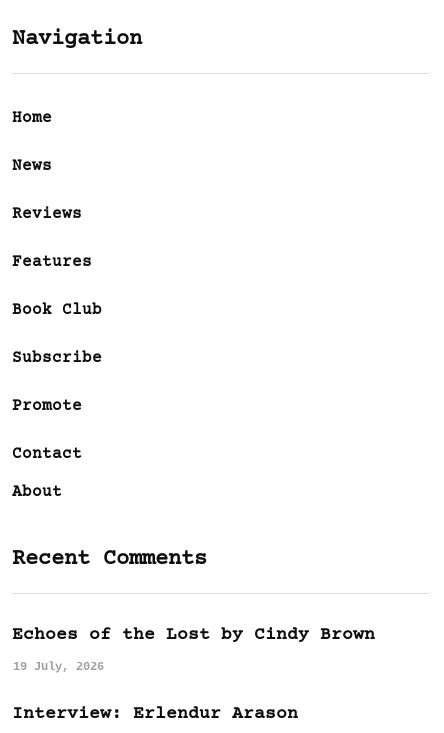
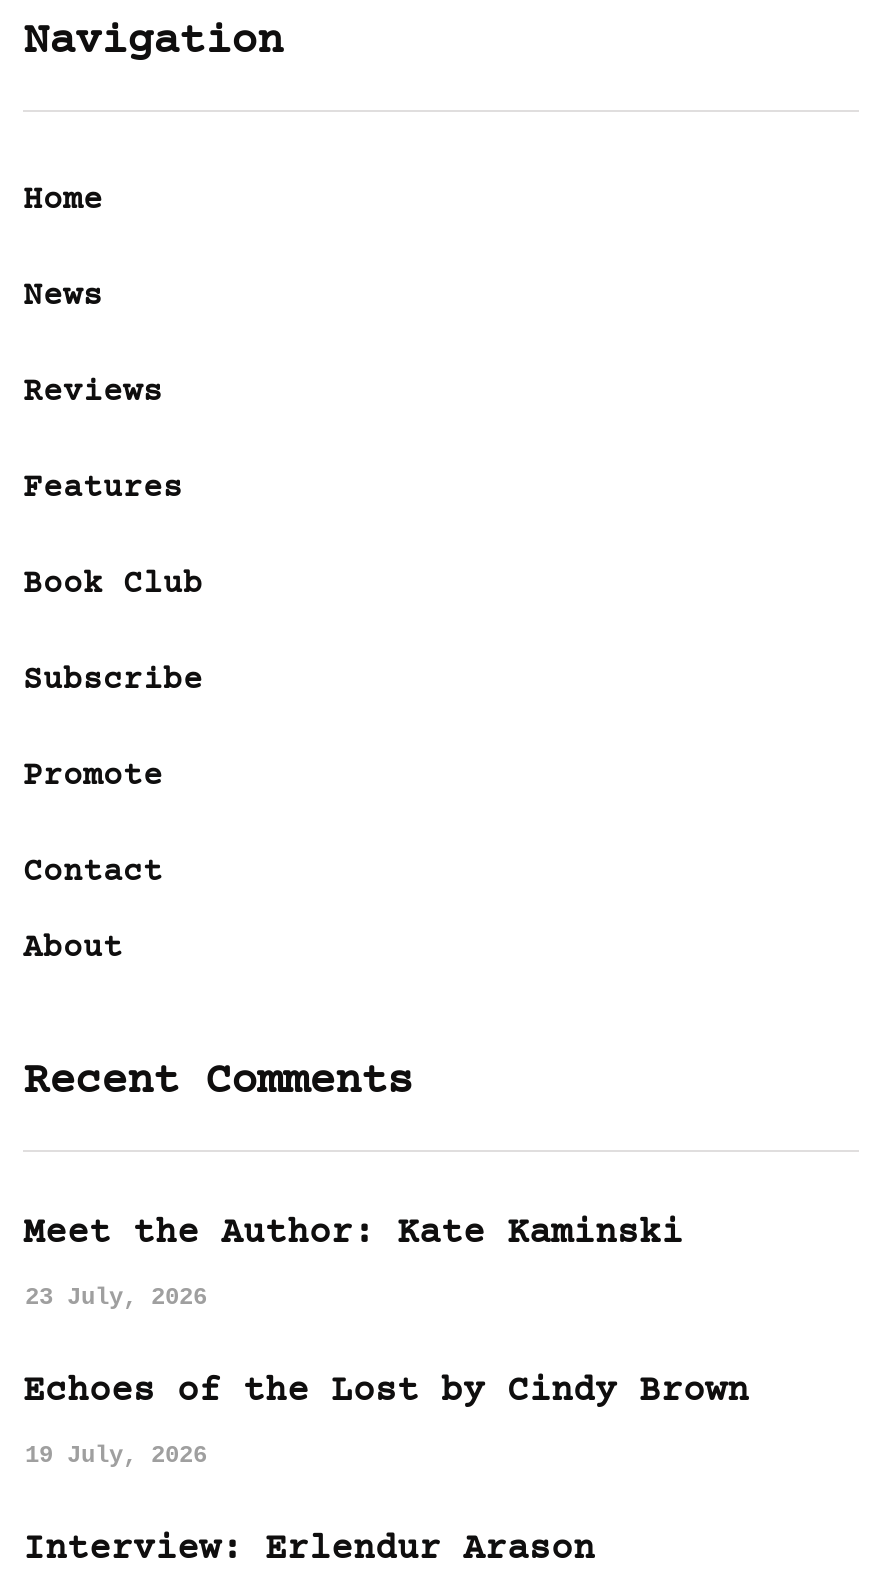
+ Meet the Author: Kate Kaminski
+ 23 July, 2026
